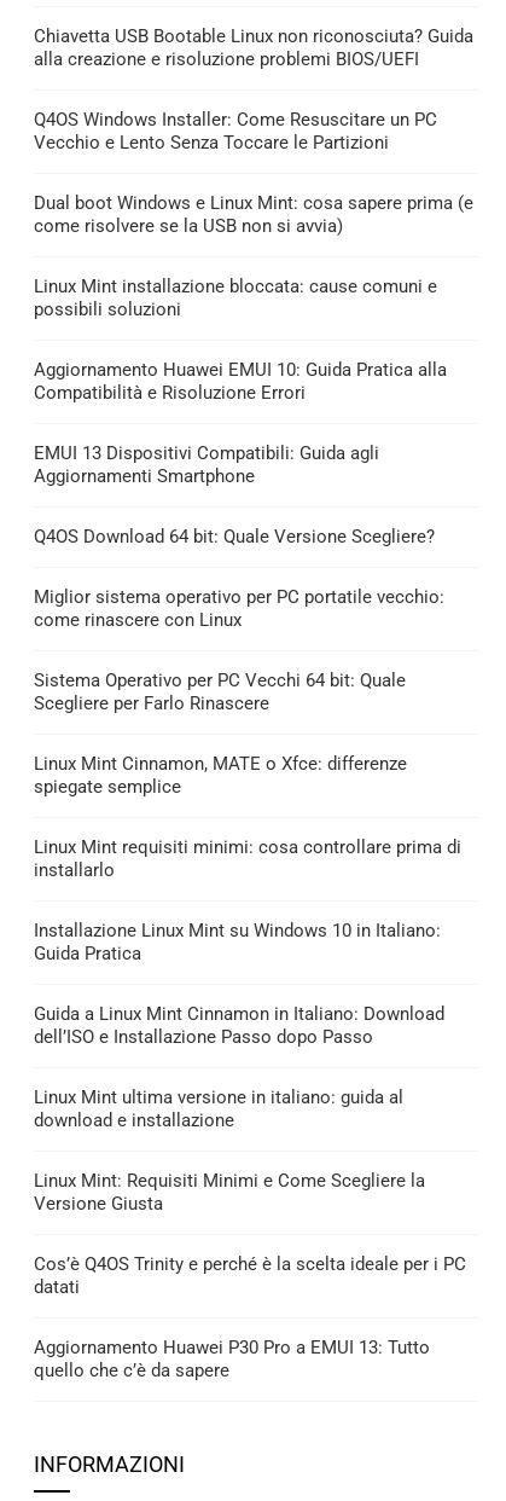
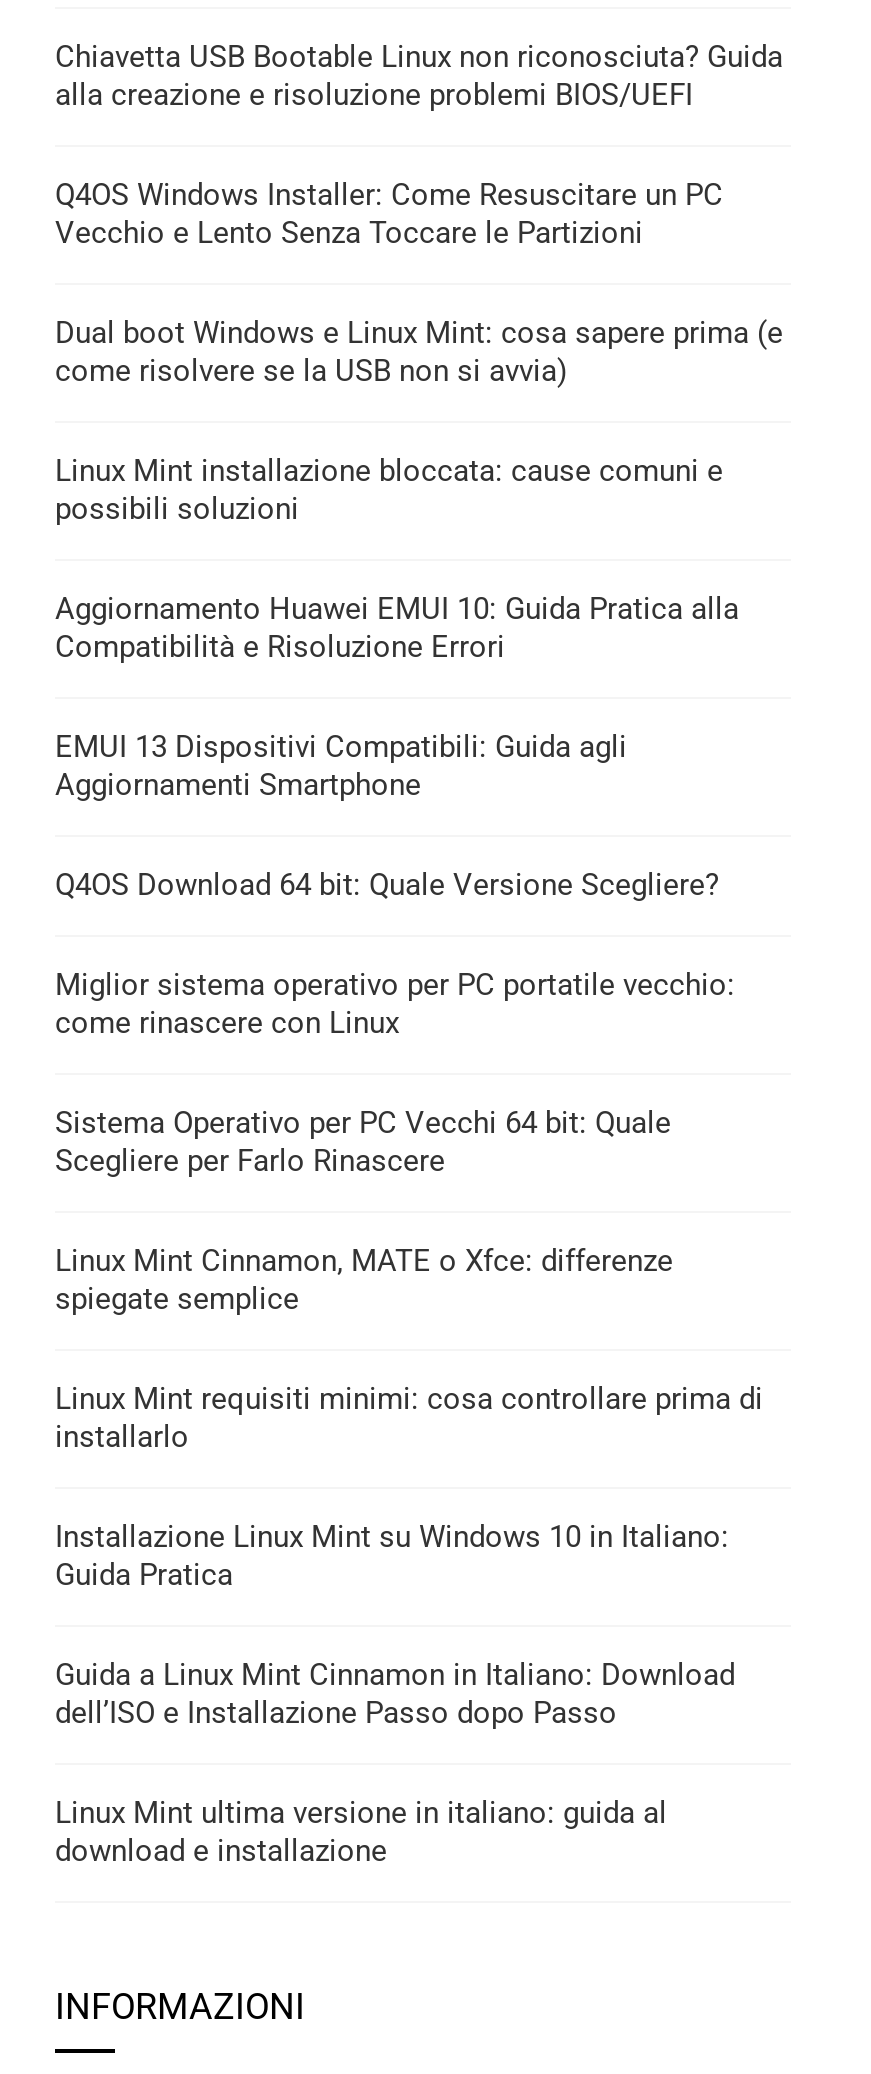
- Linux Mint: Requisiti Minimi e Come Scegliere la
- Versione Giusta
- Cos’è Q4OS Trinity e perché è la scelta ideale per i PC
- datati
- Aggiornamento Huawei P30 Pro a EMUI 13: Tutto
- quello che c’è da sapere
